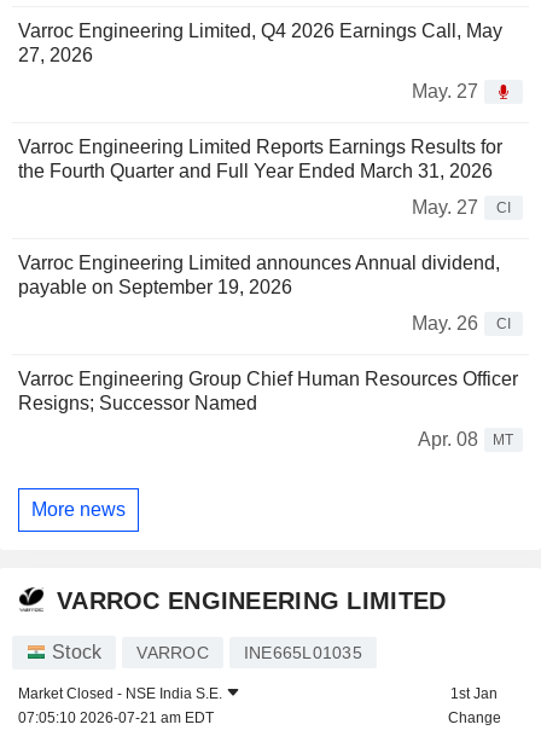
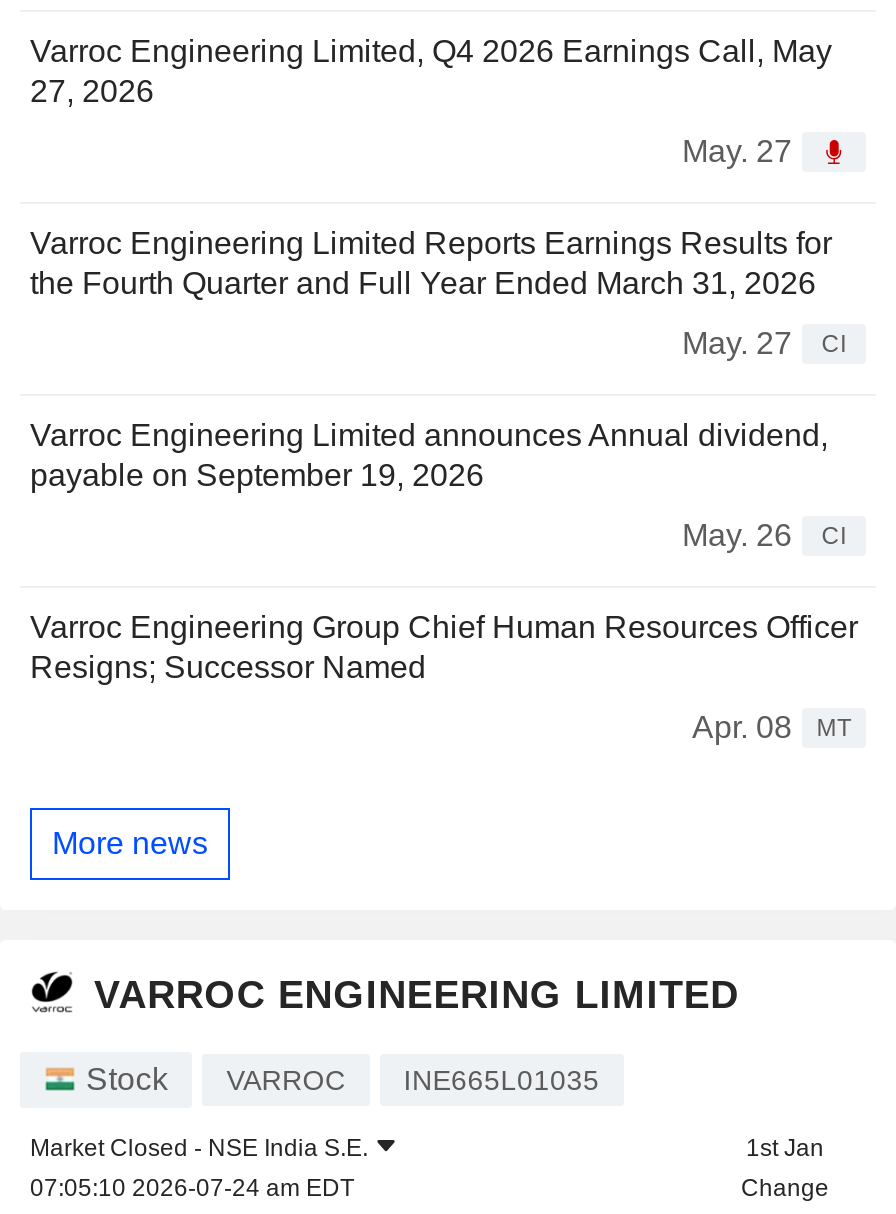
- 07:05:10 2026-07-21 am EDT
+ 07:05:10 2026-07-24 am EDT
